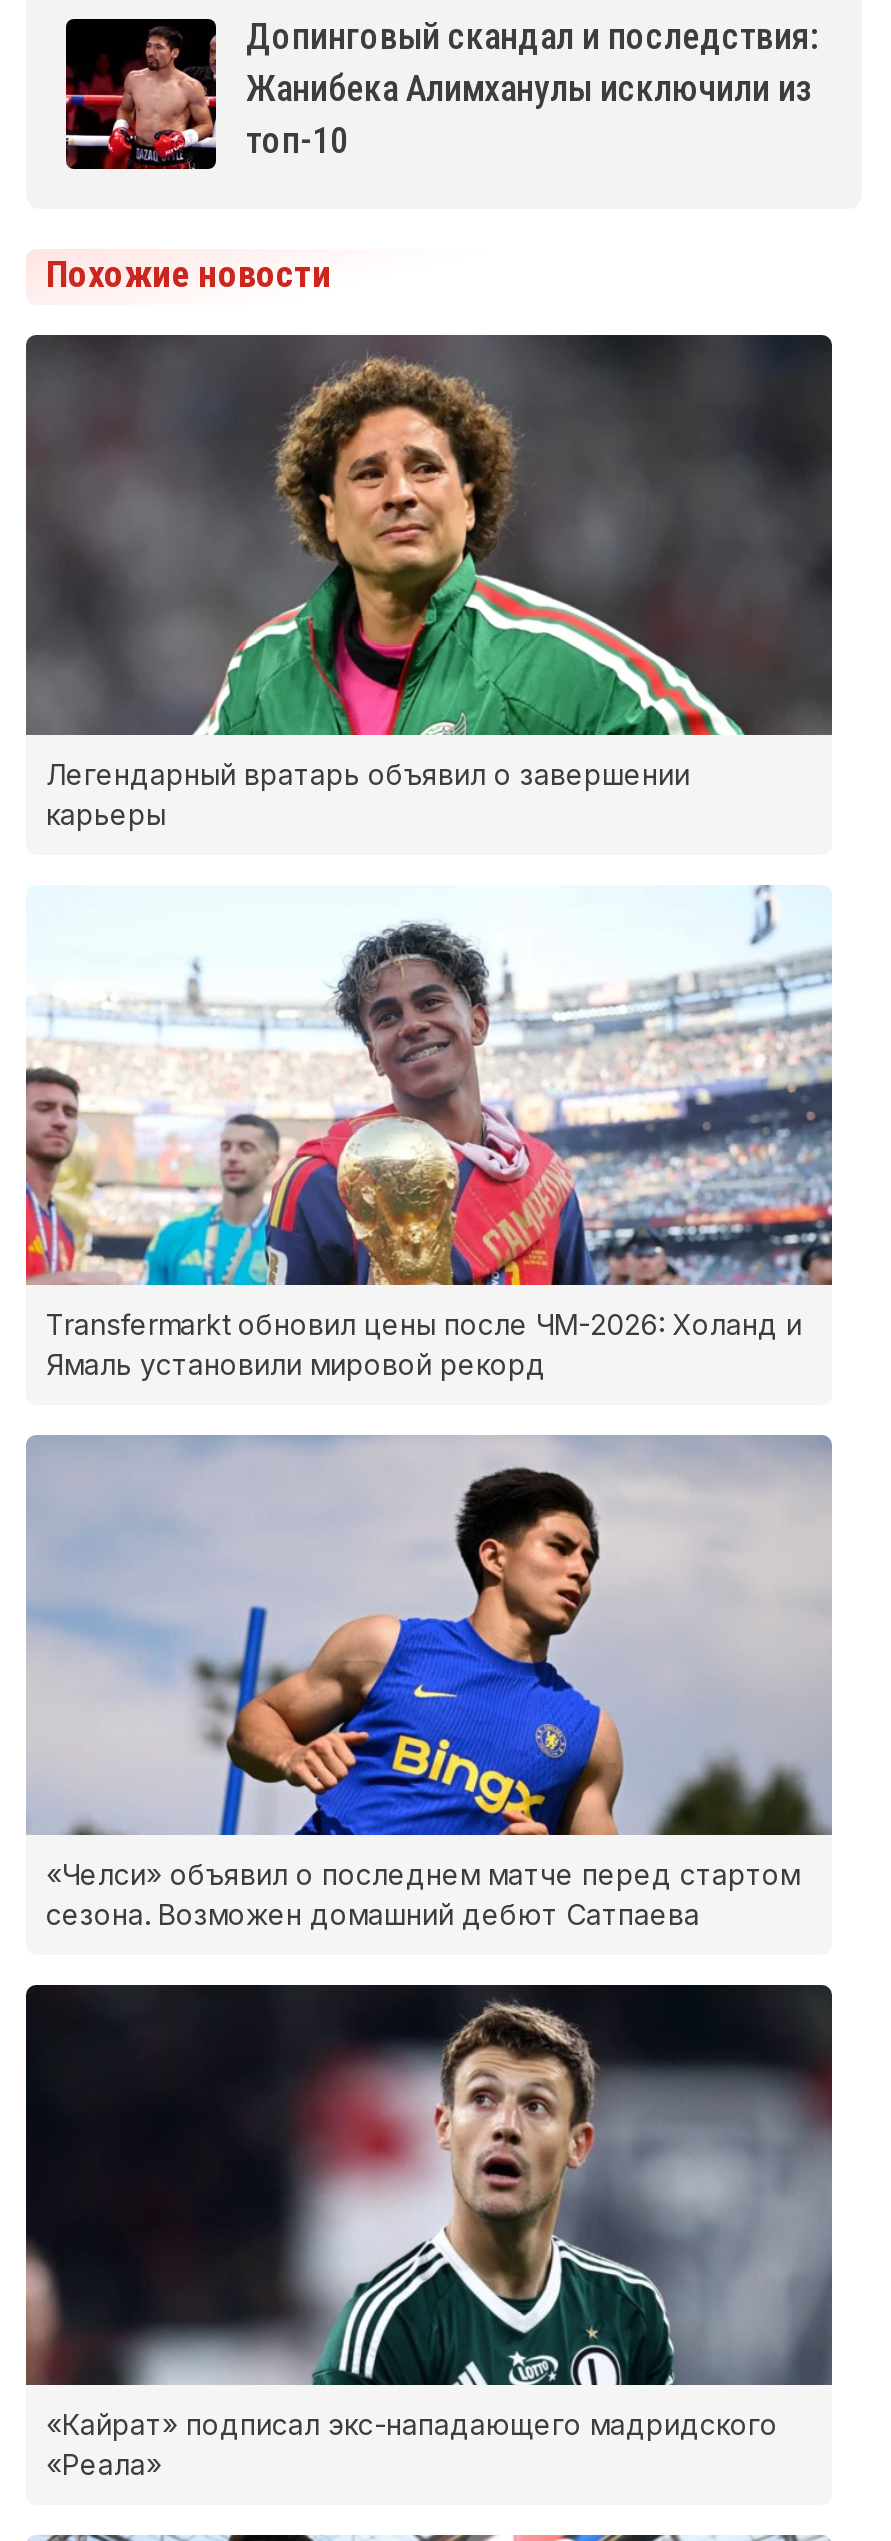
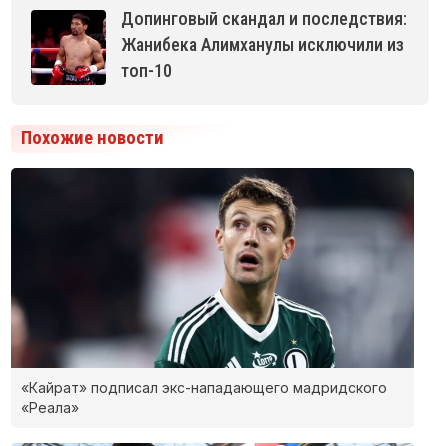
- [image]
- Легендарный вратарь объявил о завершении
- карьеры

- [image]
- Transfermarkt обновил цены после ЧМ-2026: Холанд и
- Ямаль установили мировой рекорд

- [image]
- «Челси» объявил о последнем матче перед стартом
- сезона. Возможен домашний дебют Сатпаева
